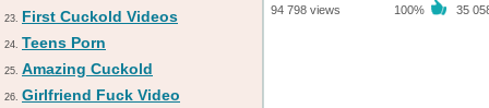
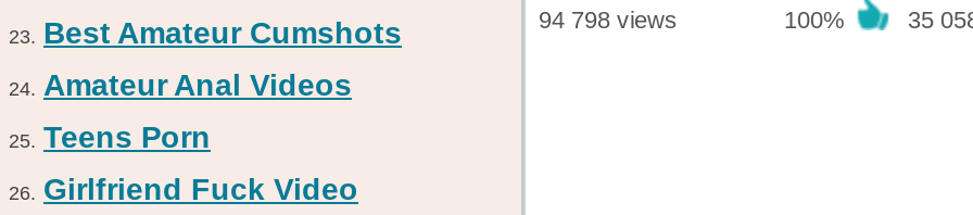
- 23. First Cuckold Videos
+ 23. Best Amateur Cumshots

- 24. Teens Porn
+ 24. Amateur Anal Videos

- 25. Amazing Cuckold
+ 25. Teens Porn
